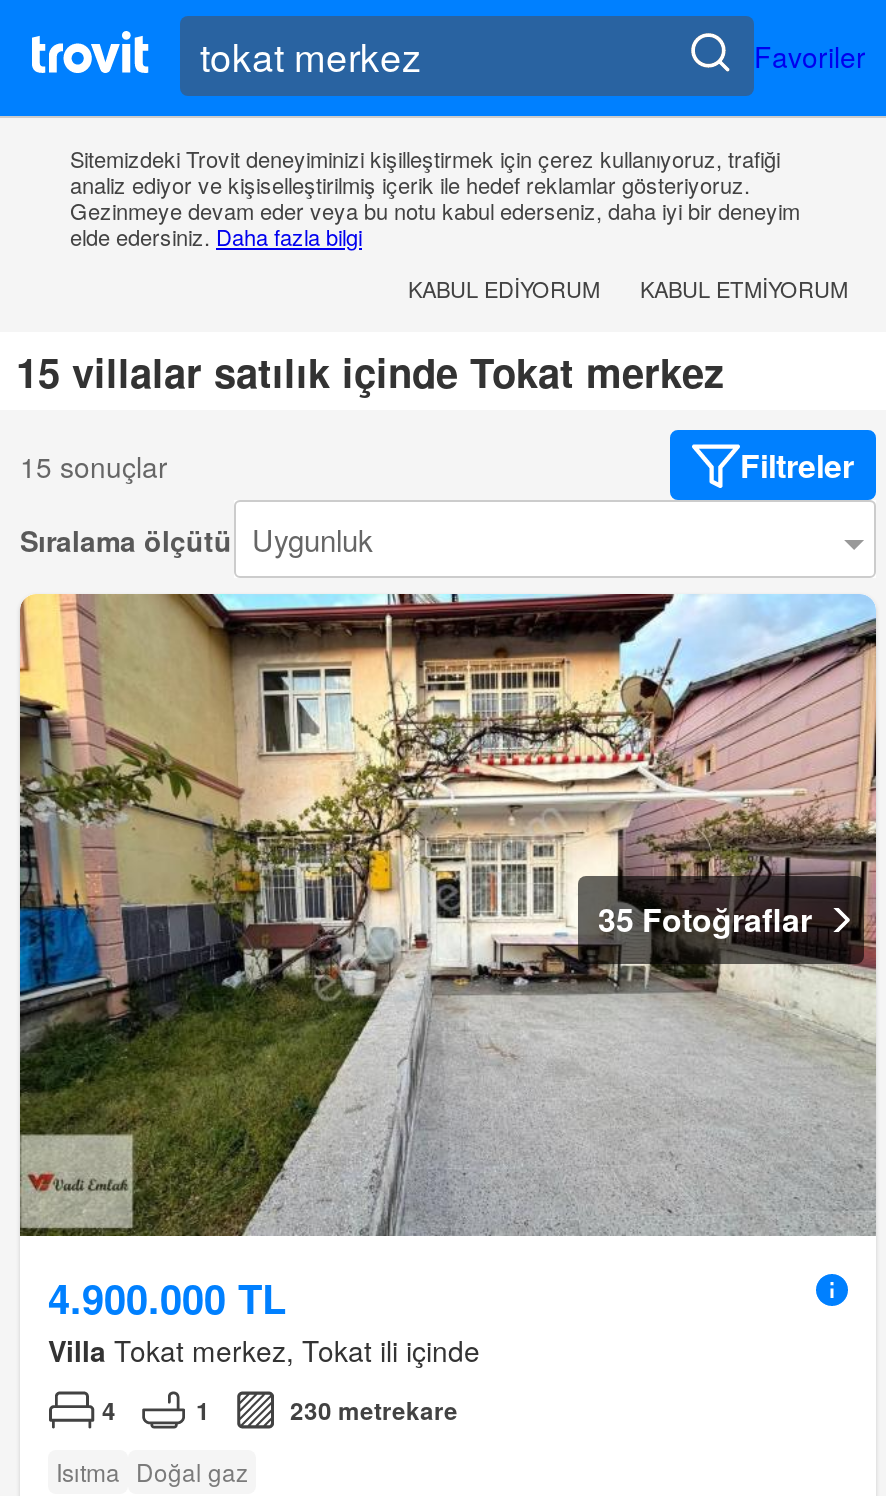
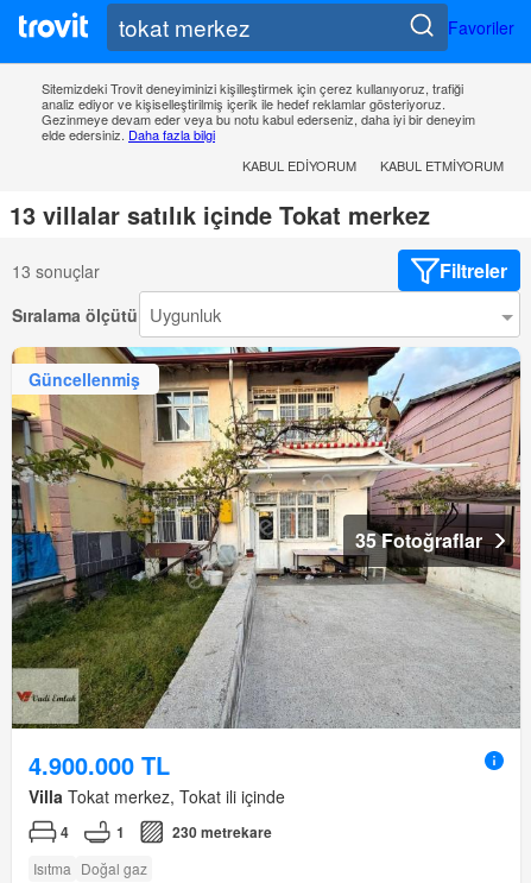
- 15 villalar satılık içinde Tokat merkez
+ 13 villalar satılık içinde Tokat merkez

- 15 sonuçlar
+ 13 sonuçlar

+ Güncellenmiş
